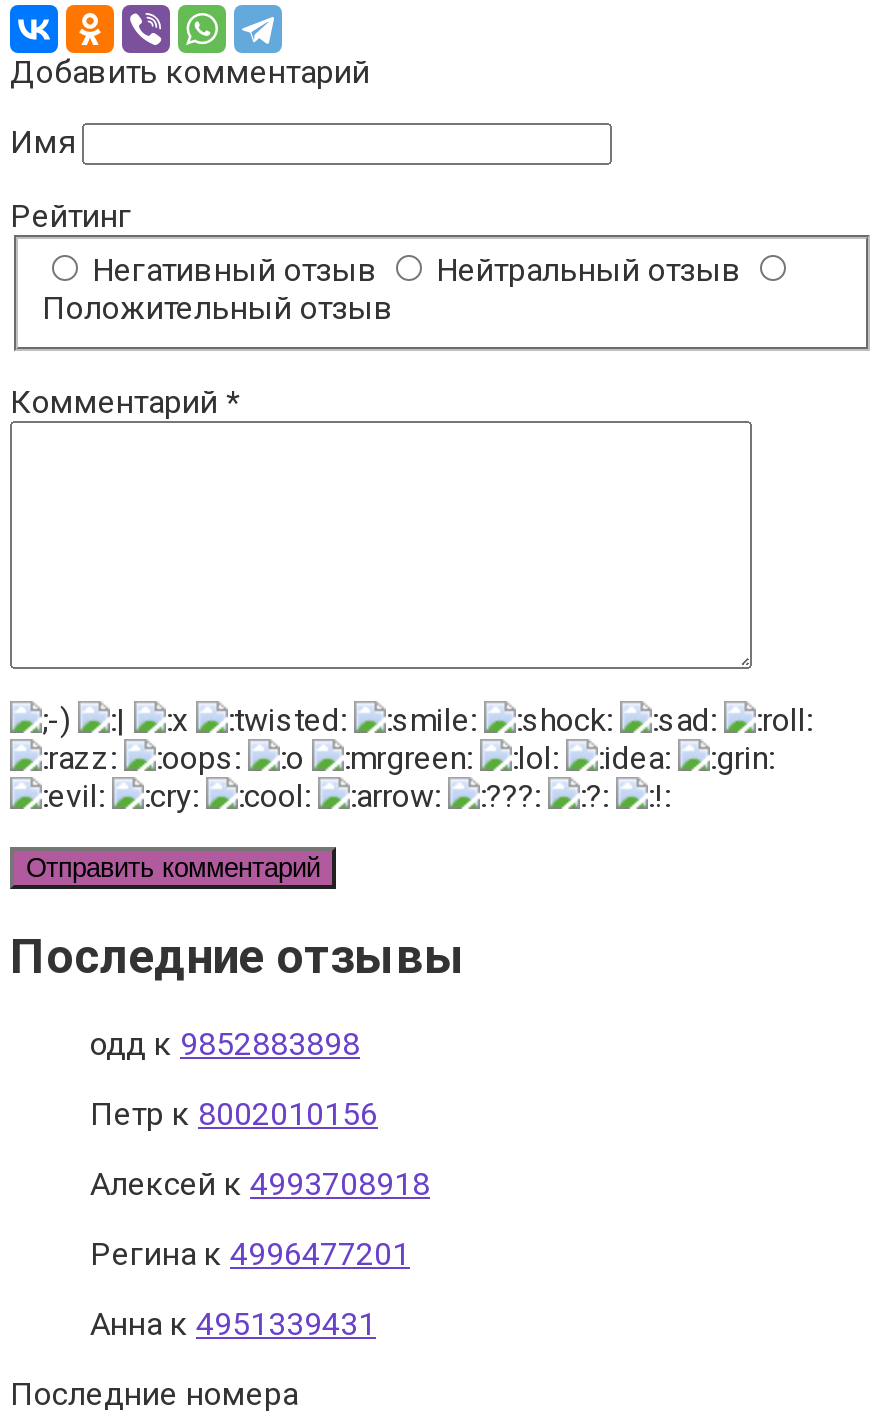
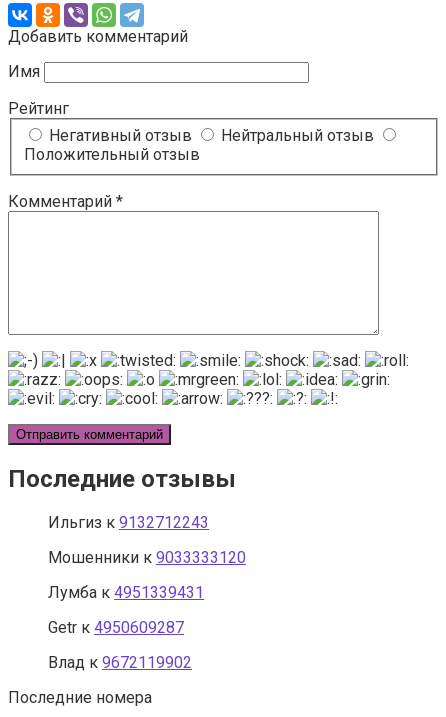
- одд к 9852883898
+ Ильгиз к 9132712243

- Петр к 8002010156
+ Мошенники к 9033333120

- Алексей к 4993708918
+ Лумба к 4951339431

- Регина к 4996477201
+ Getr к 4950609287

- Анна к 4951339431
+ Влад к 9672119902
